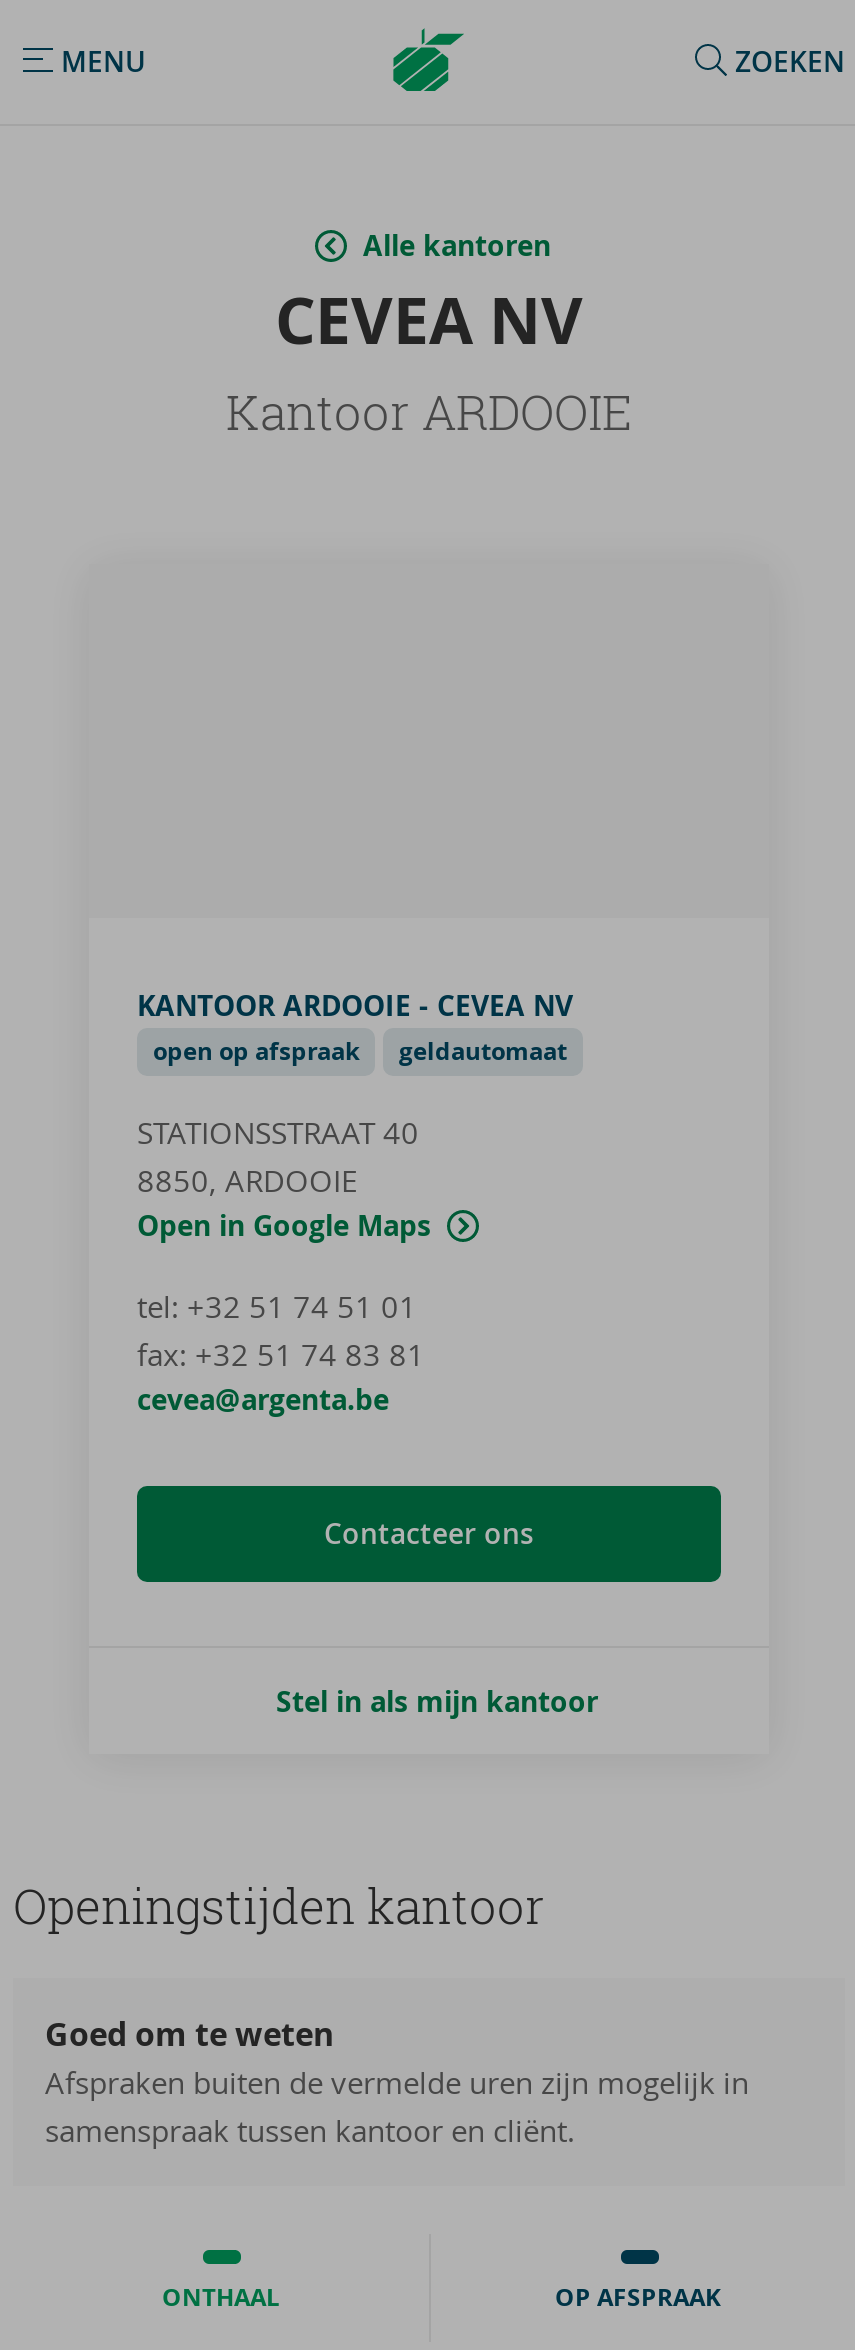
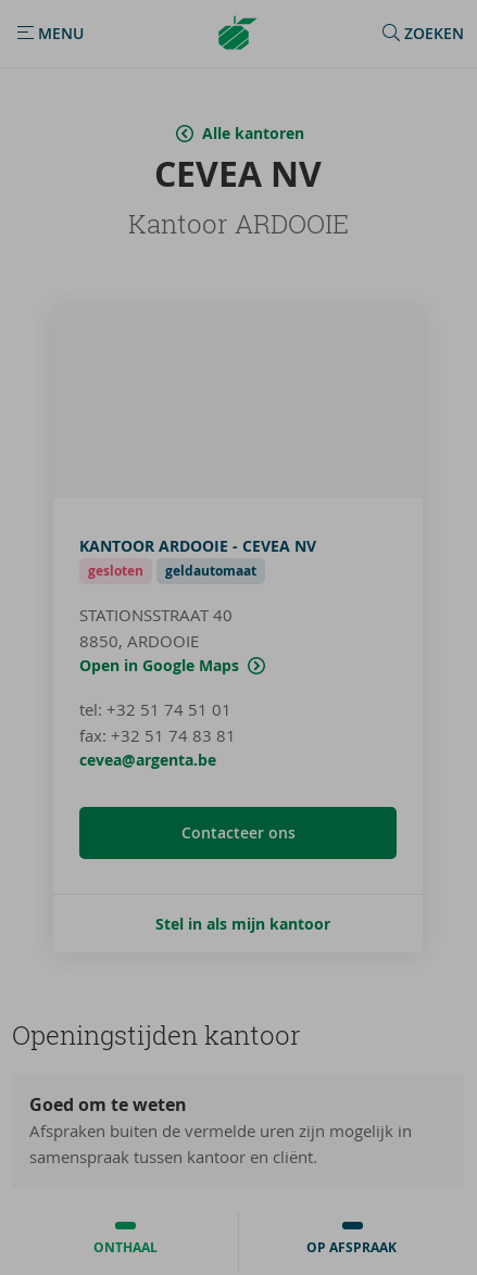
- open op afspraak
+ gesloten
